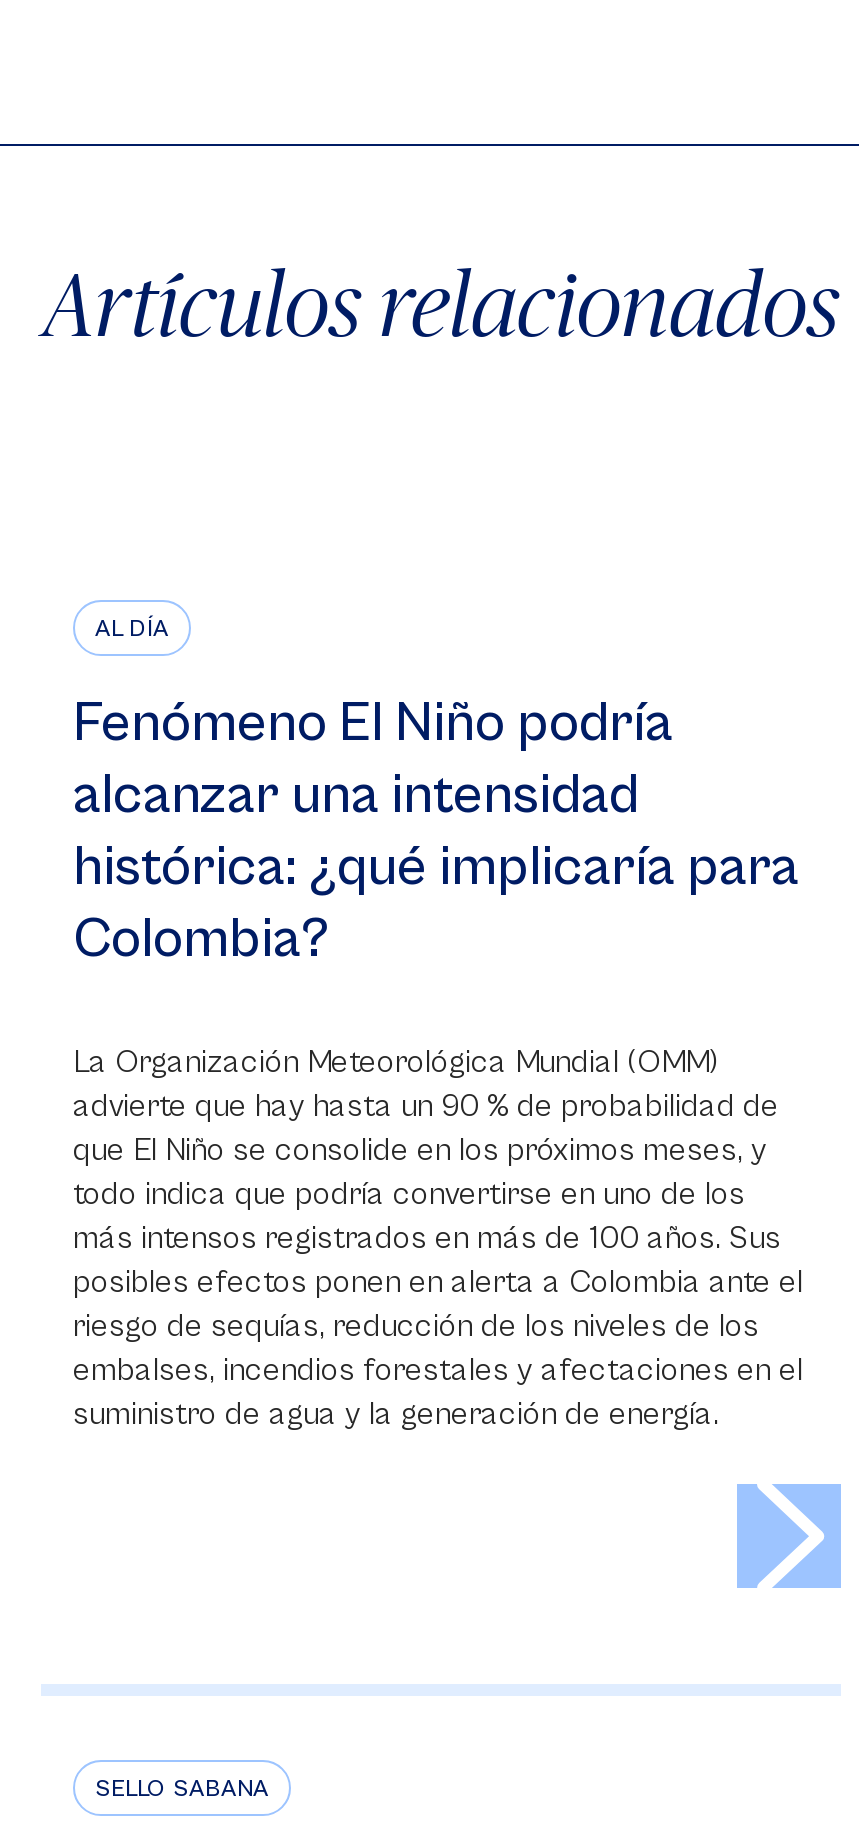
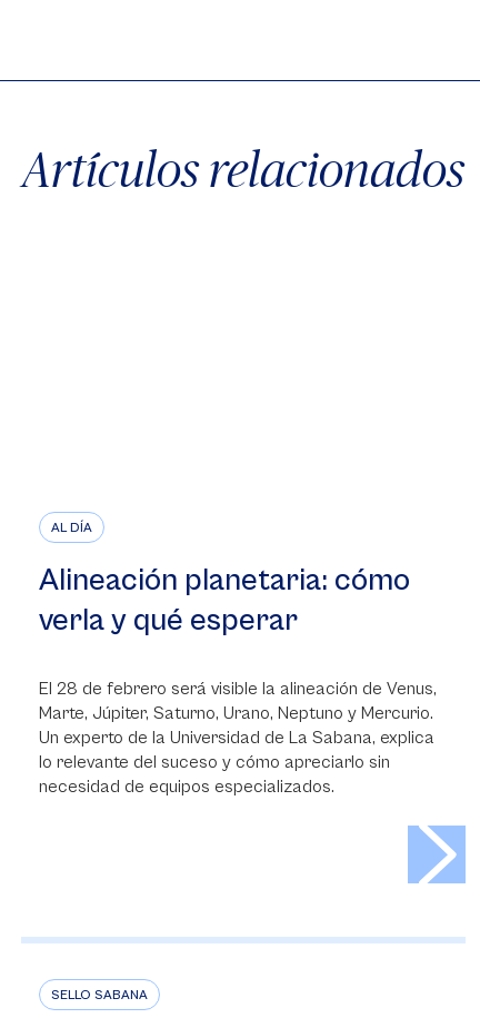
moved down: AL DÍA

- Fenómeno El Niño podría
- alcanzar una intensidad
- histórica: ¿qué implicaría para
- Colombia?
+ Alineación planetaria: cómo
+ verla y qué esperar

- La Organización Meteorológica Mundial (OMM)
- advierte que hay hasta un 90 % de probabilidad de
- que El Niño se consolide en los próximos meses, y
- todo indica que podría convertirse en uno de los
- más intensos registrados en más de 100 años. Sus
- posibles efectos ponen en alerta a Colombia ante el
- riesgo de sequías, reducción de los niveles de los
- embalses, incendios forestales y afectaciones en el
- suministro de agua y la generación de energía.
+ El 28 de febrero será visible la alineación de Venus,
+ Marte, Júpiter, Saturno, Urano, Neptuno y Mercurio.
+ Un experto de la Universidad de La Sabana, explica
+ lo relevante del suceso y cómo apreciarlo sin
+ necesidad de equipos especializados.
